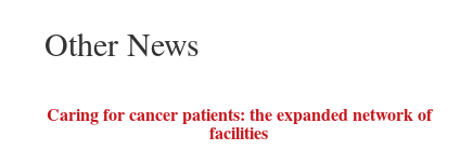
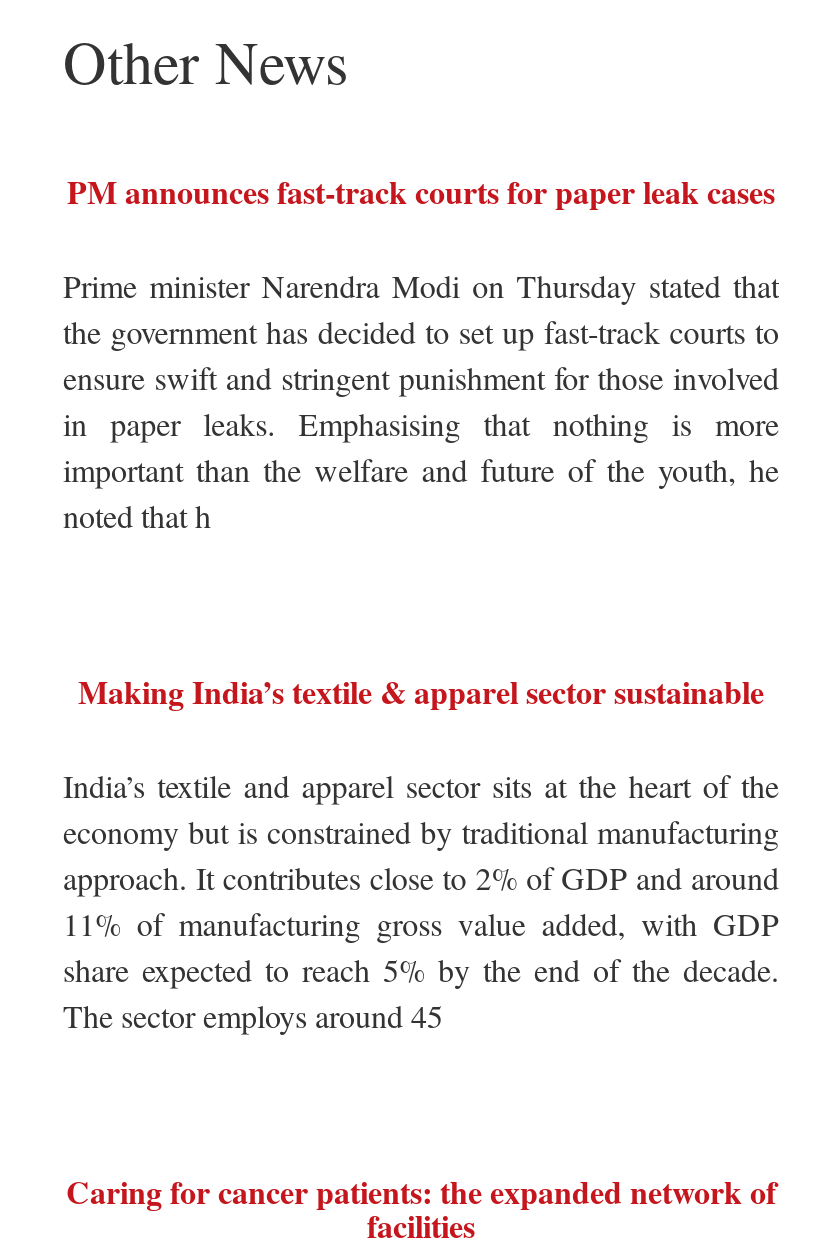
+ PM announces fast-track courts for paper leak cases
+ Prime minister Narendra Modi on Thursday stated that
+ the government has decided to set up fast-track courts to
+ ensure swift and stringent punishment for those involved
+ in paper leaks. Emphasising that nothing is more
+ important than the welfare and future of the youth, he
+ noted that h

+ Making India’s textile & apparel sector sustainable
+ India’s textile and apparel sector sits at the heart of the
+ economy but is constrained by traditional manufacturing
+ approach. It contributes close to 2% of GDP and around
+ 11% of manufacturing gross value added, with GDP
+ share expected to reach 5% by the end of the decade.
+ The sector employs around 45
